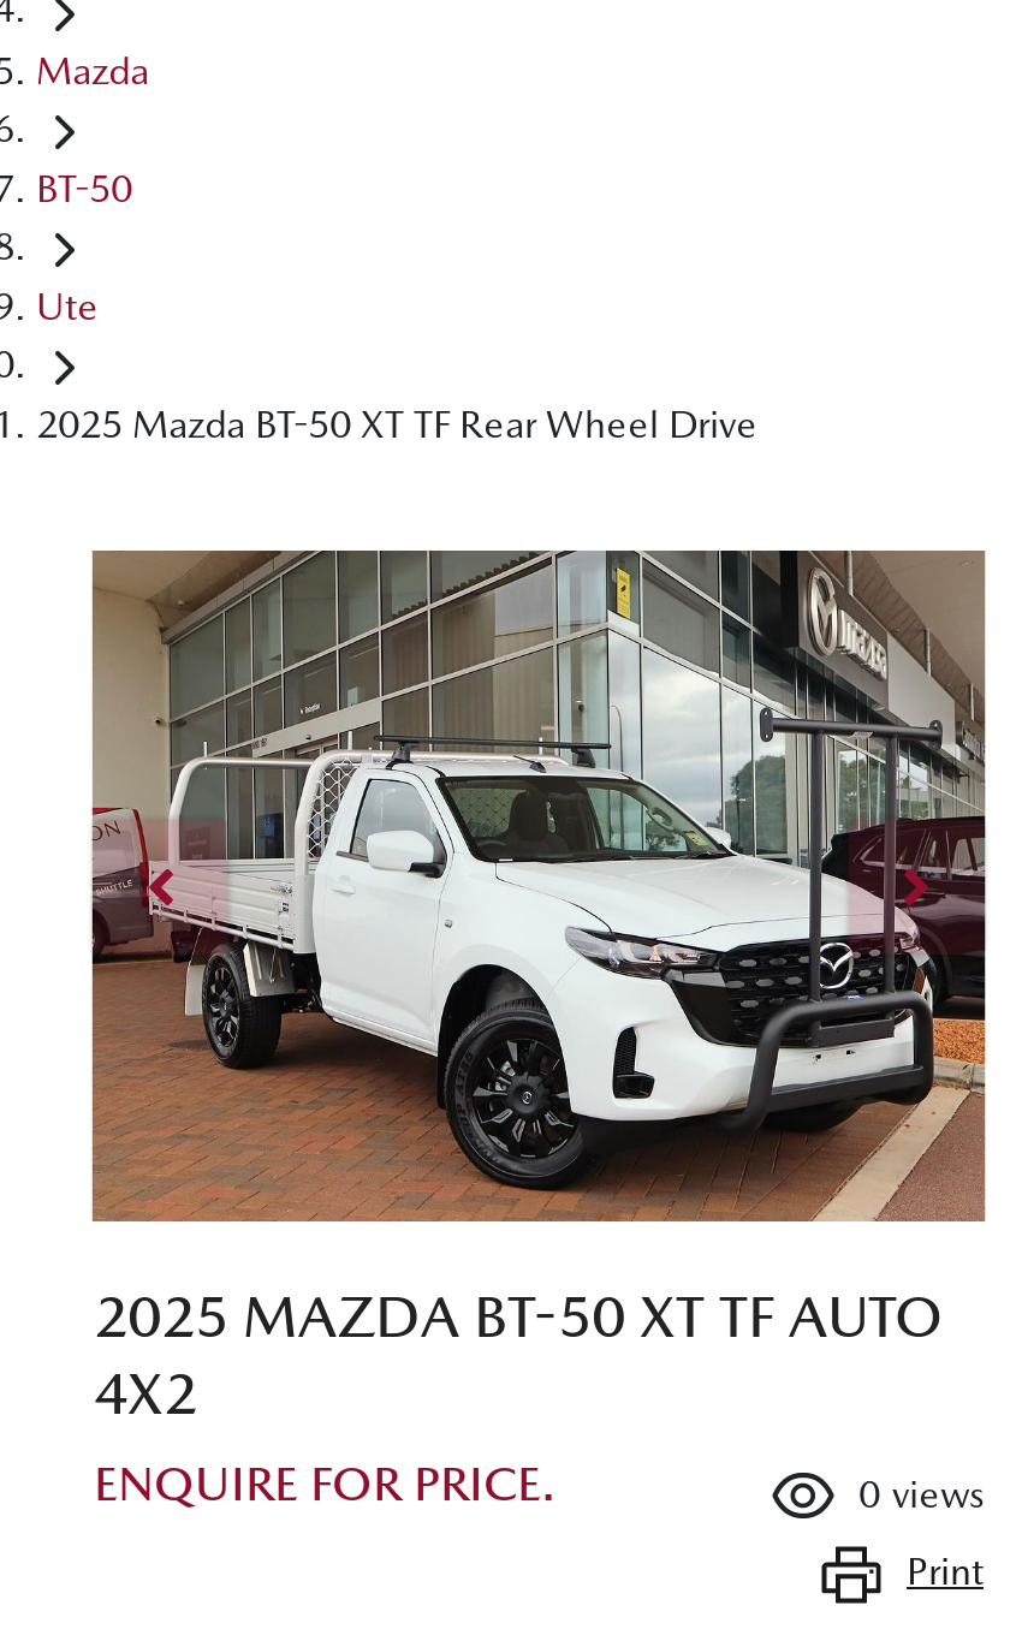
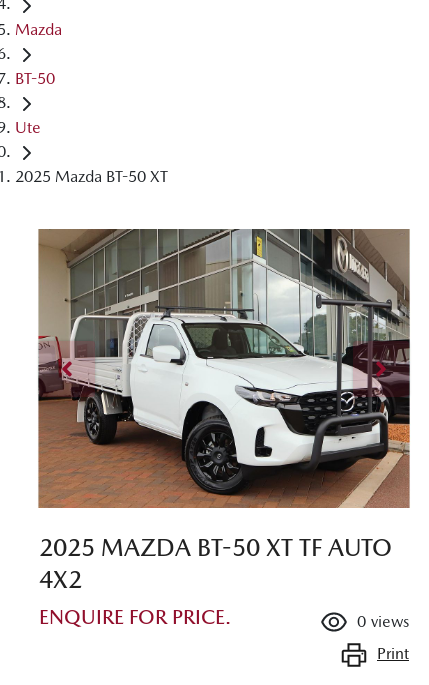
- 2025 Mazda BT-50 XT TF Rear Wheel Drive
+ 2025 Mazda BT-50 XT
